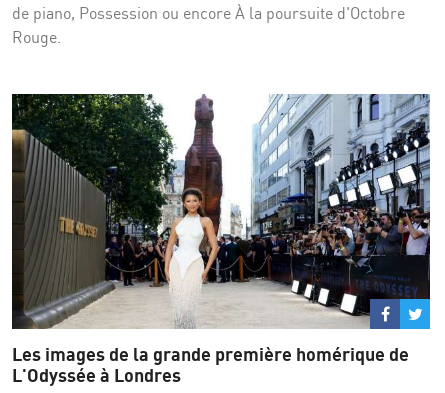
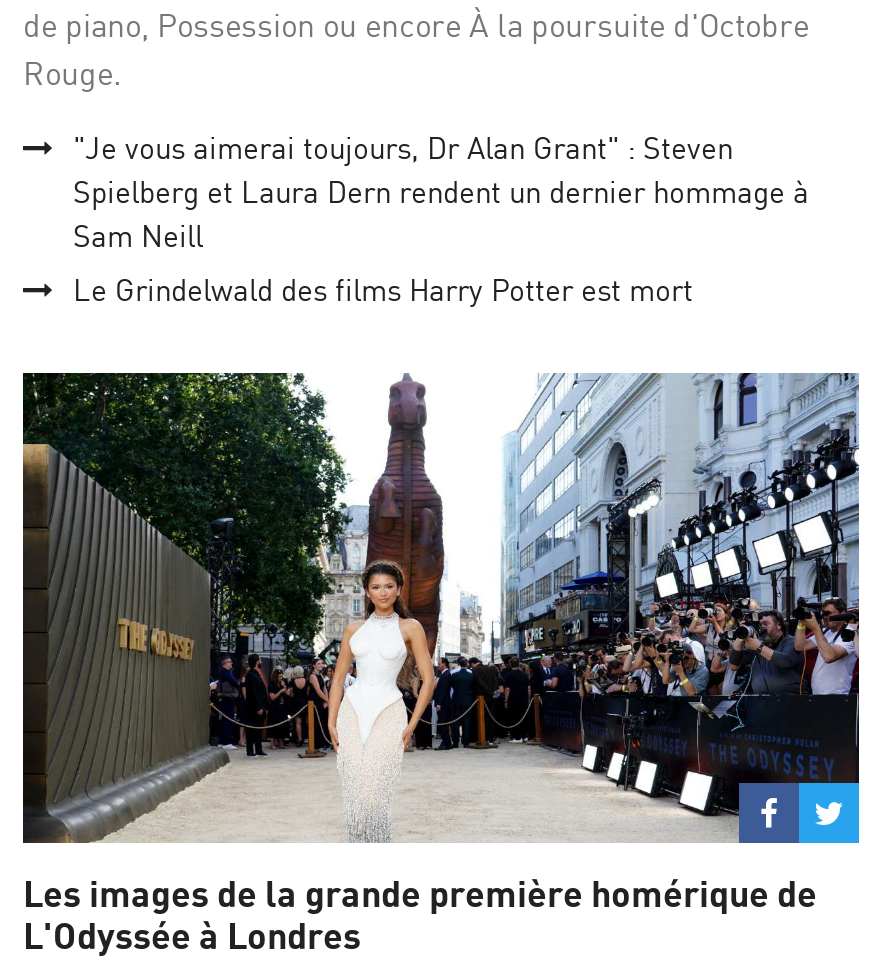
+ "Je vous aimerai toujours, Dr Alan Grant" : Steven
+ Spielberg et Laura Dern rendent un dernier hommage à
+ Sam Neill
+ Le Grindelwald des films Harry Potter est mort
